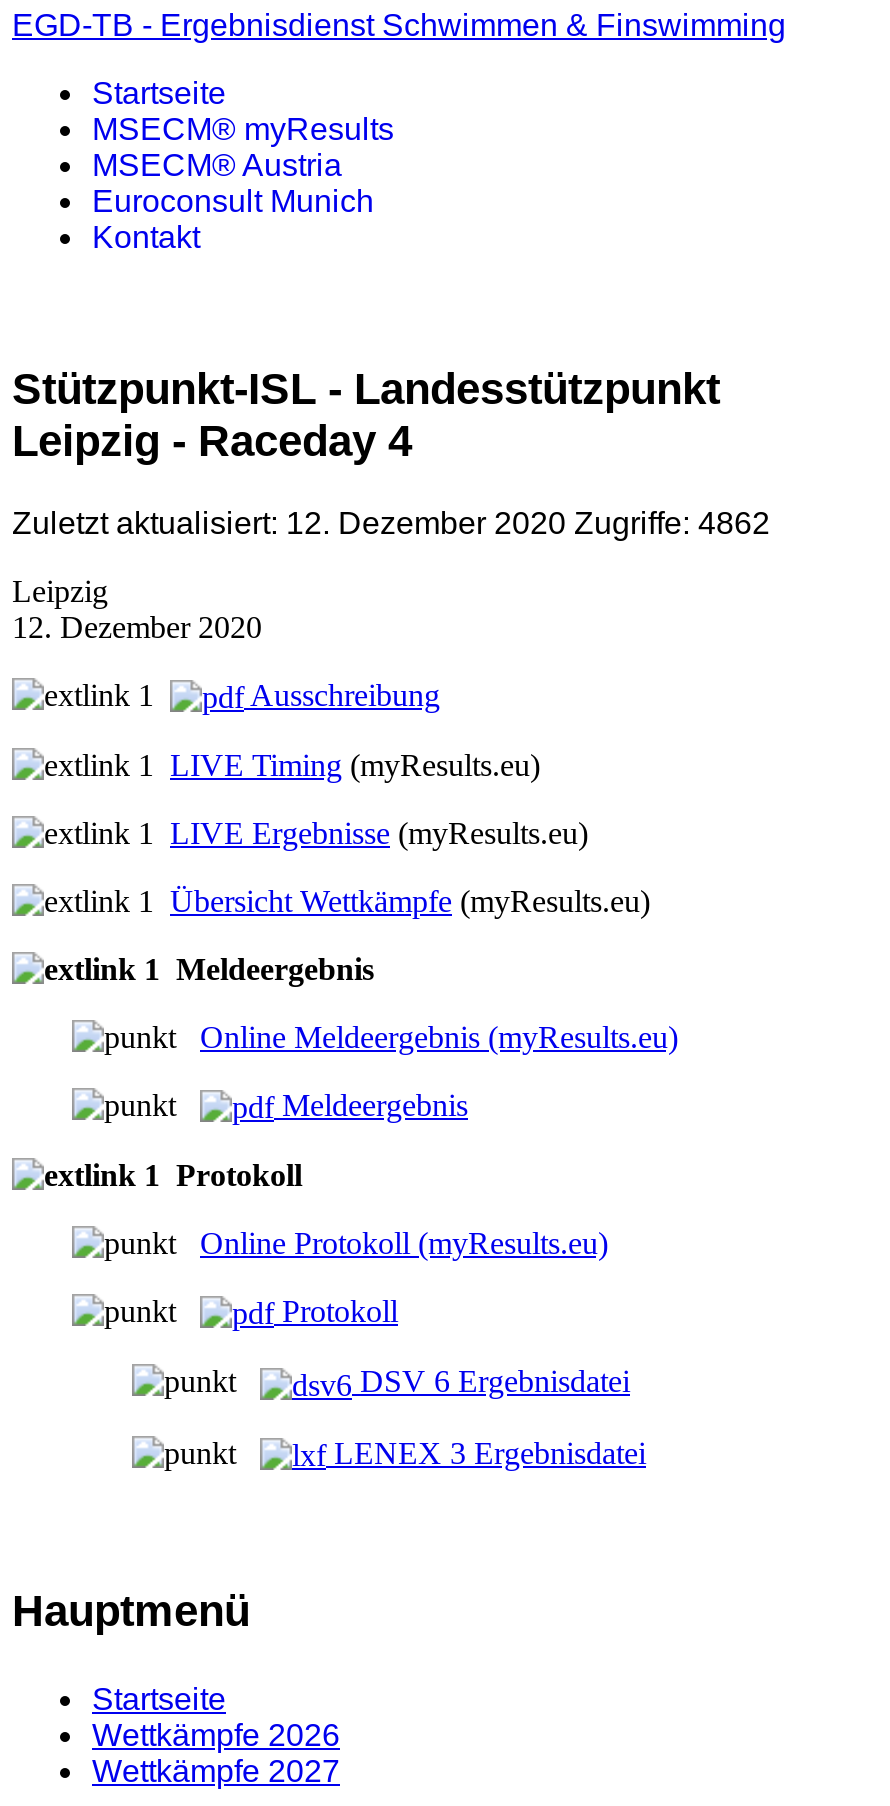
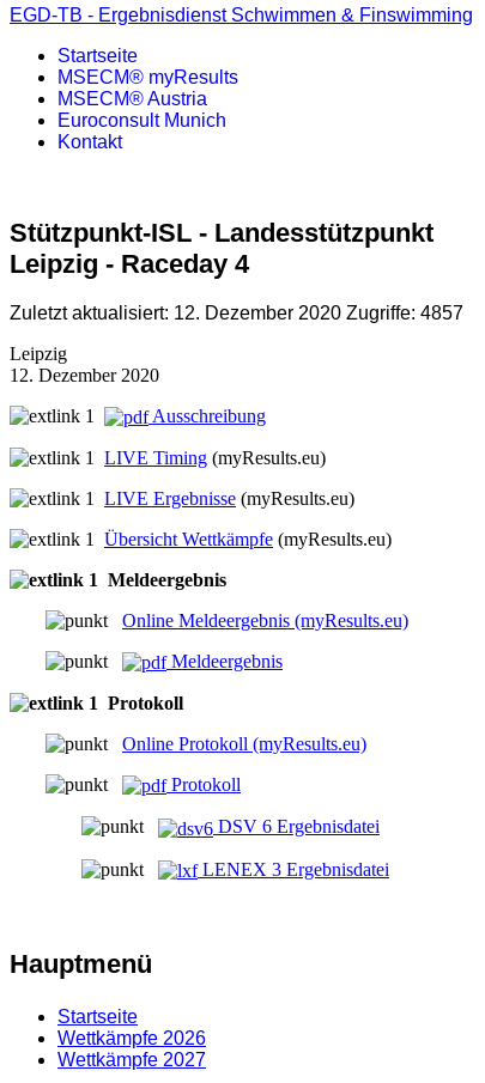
- Zuletzt aktualisiert: 12. Dezember 2020 Zugriffe: 4862
+ Zuletzt aktualisiert: 12. Dezember 2020 Zugriffe: 4857
